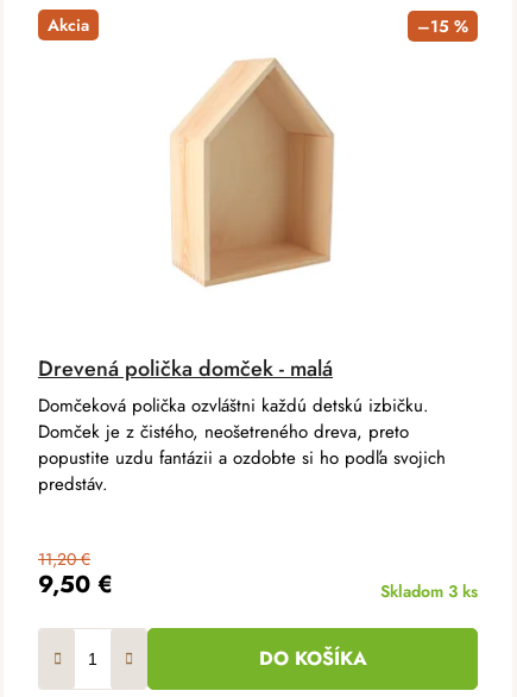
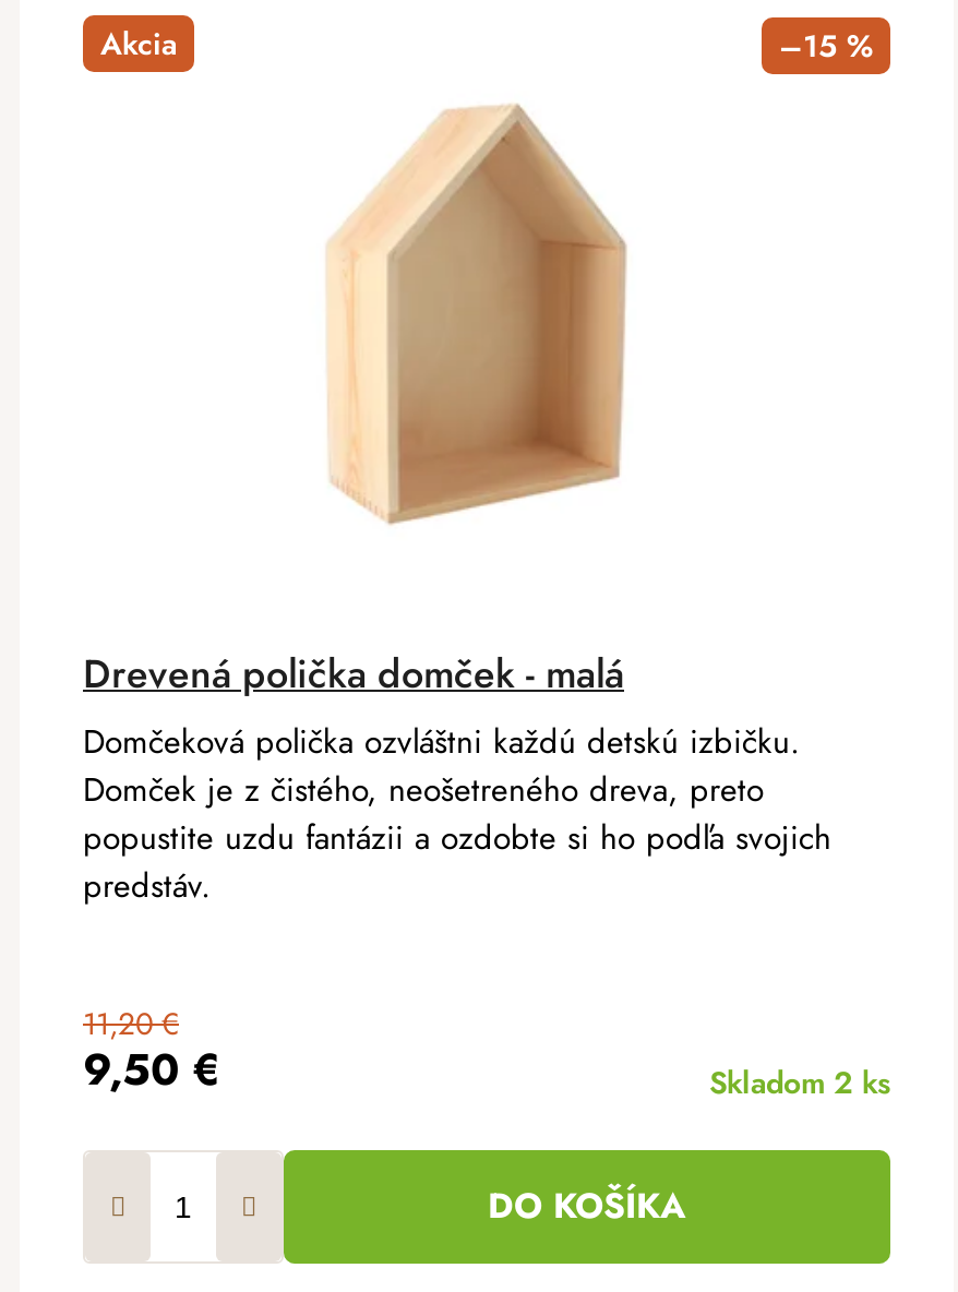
- Skladom 3 ks
+ Skladom 2 ks
